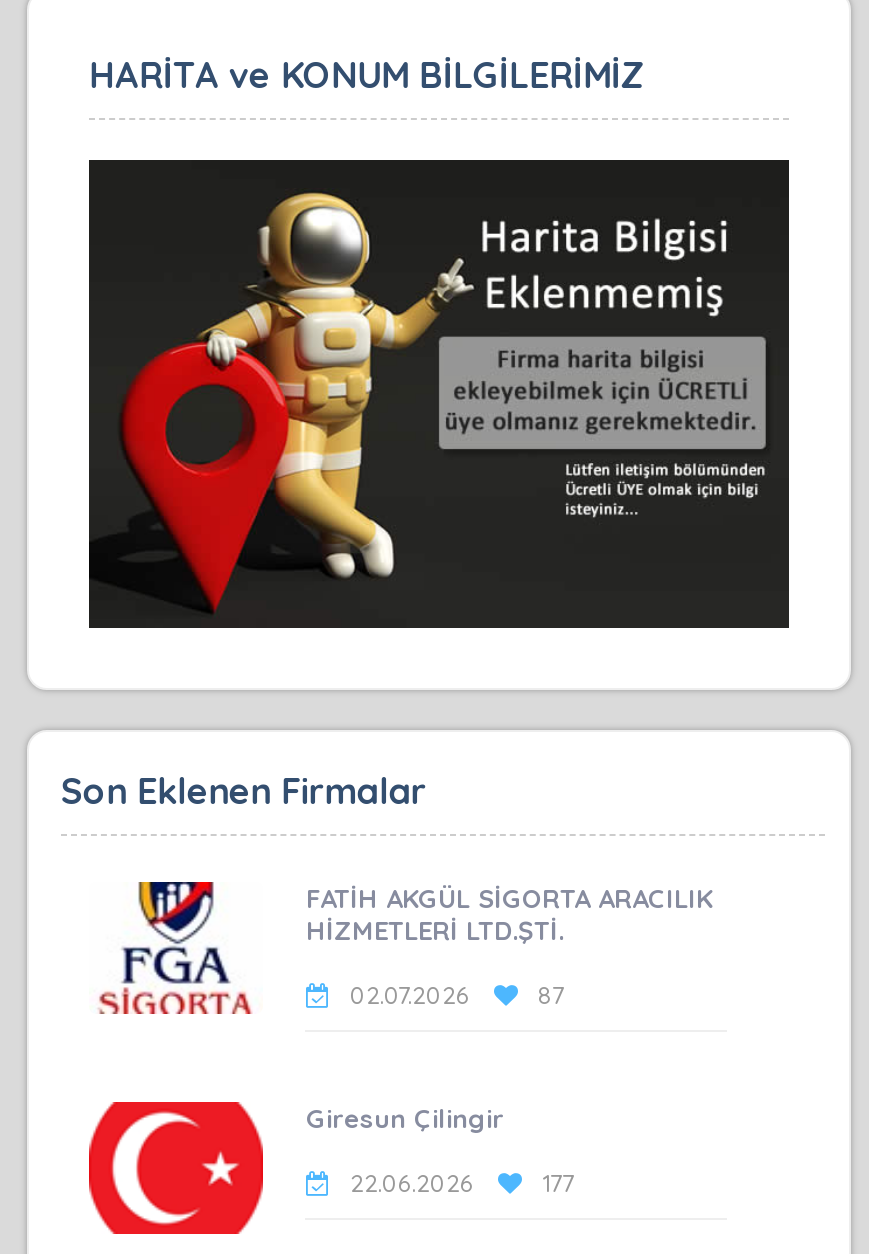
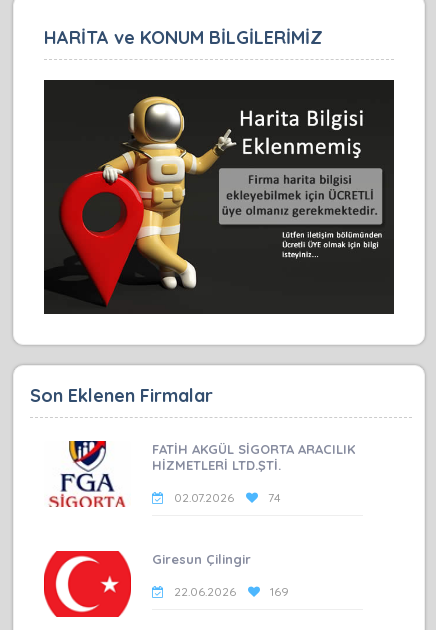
- 02.07.2026 87
+ 02.07.2026 74

- 22.06.2026 177
+ 22.06.2026 169
